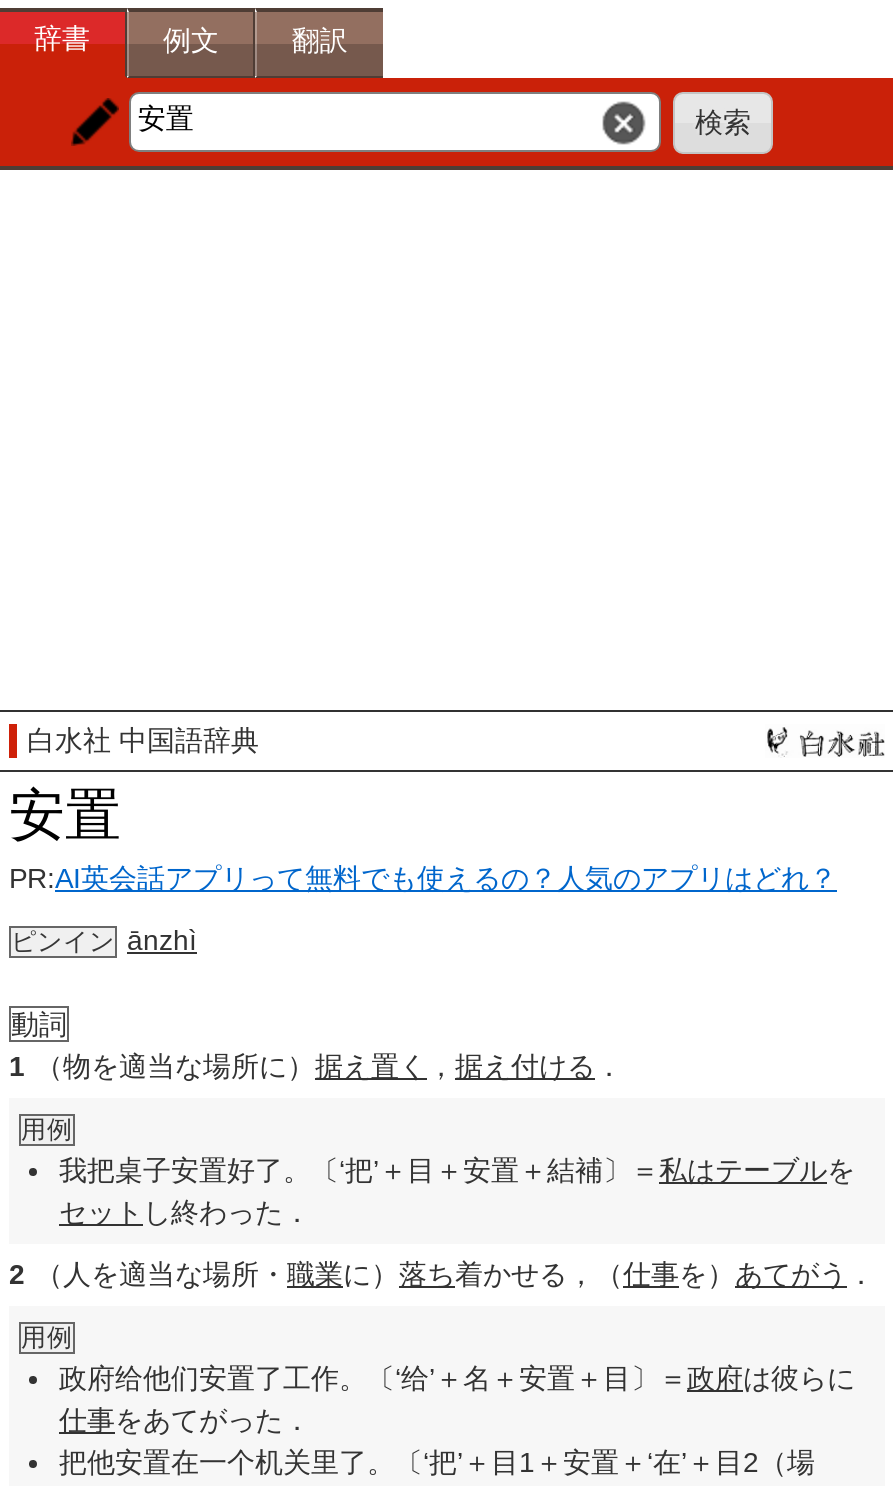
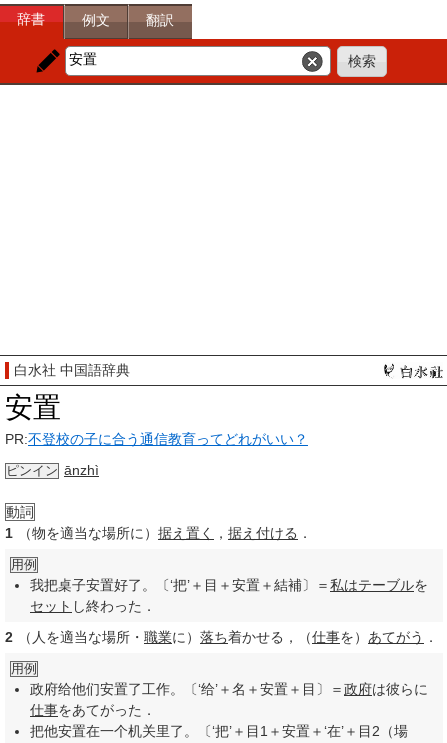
- PR:AI英会話アプリって無料でも使えるの？人気のアプリはどれ？
+ PR:不登校の子に合う通信教育ってどれがいい？
